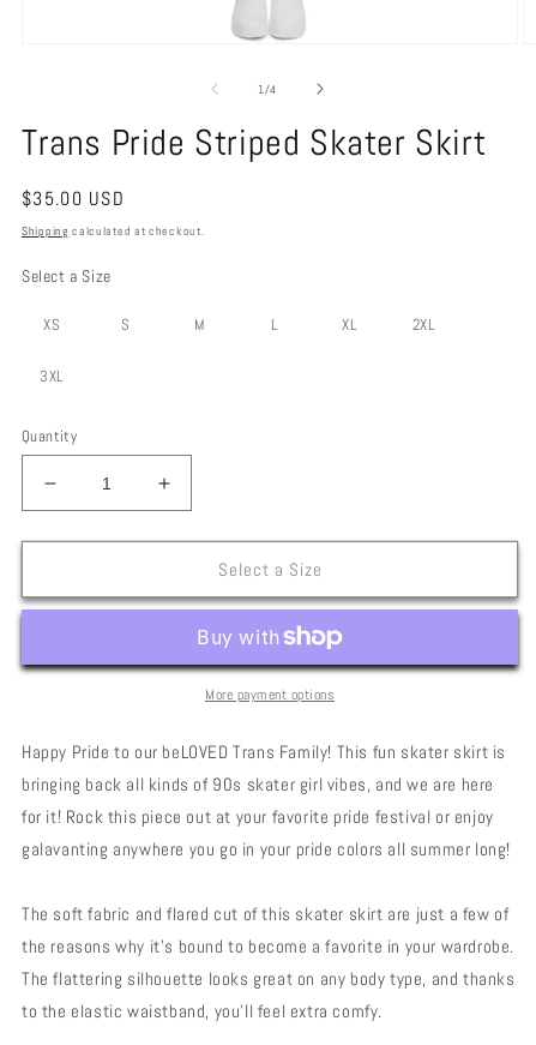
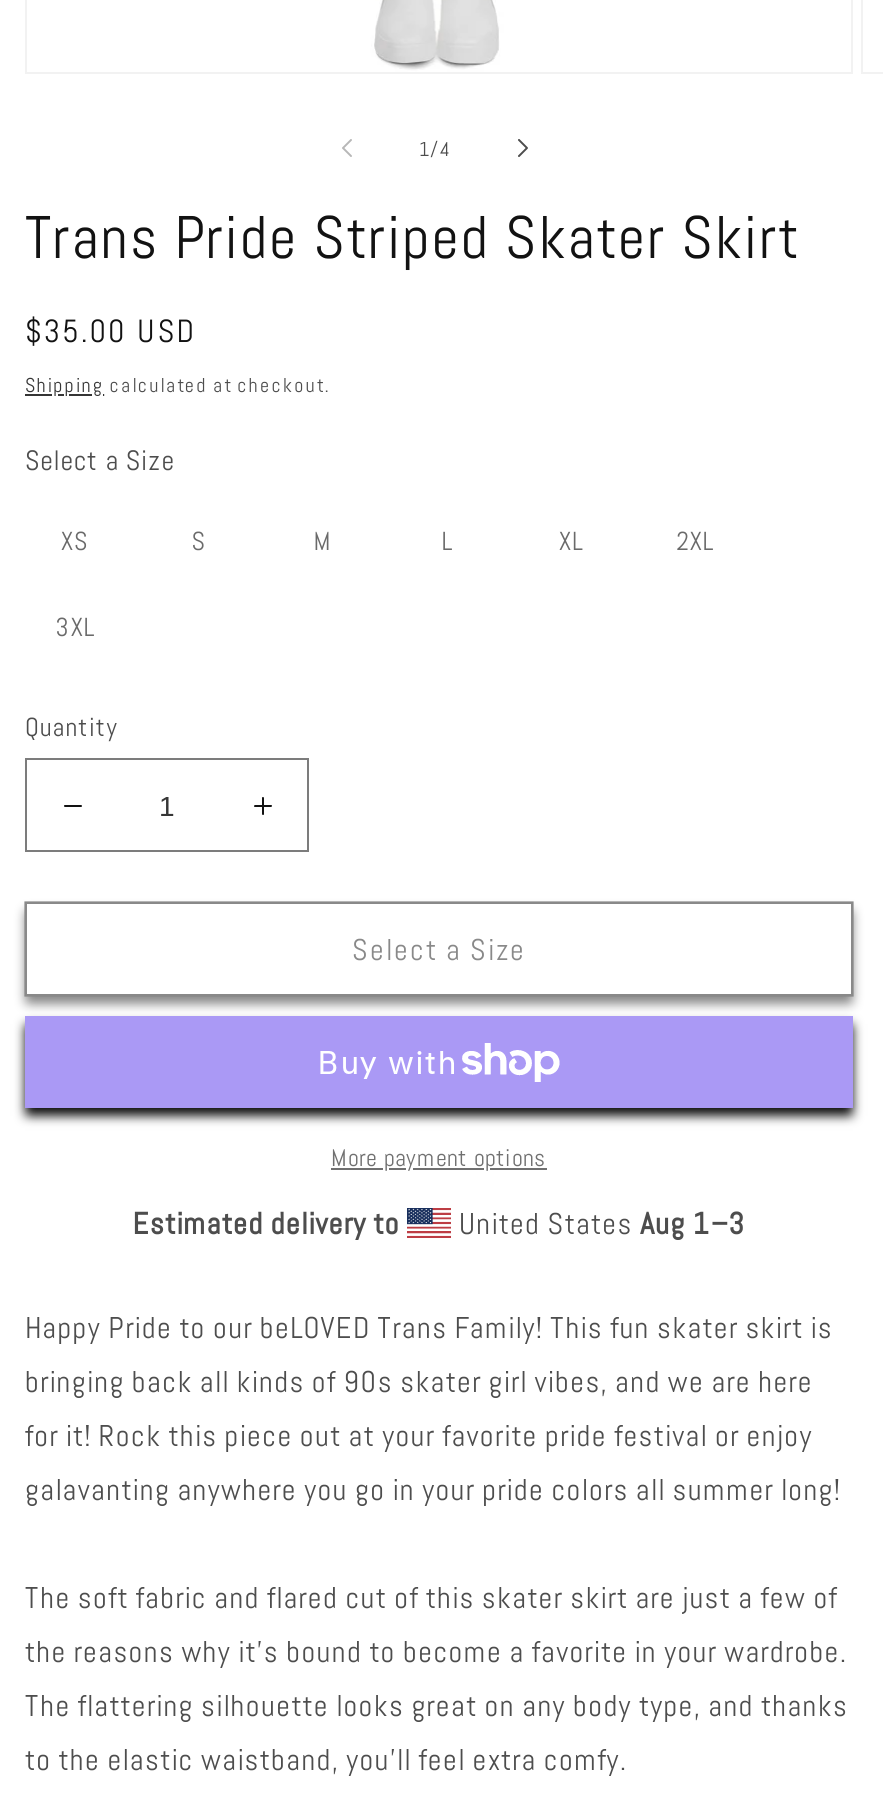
+ Estimated delivery to
+ United States Aug 1–3
